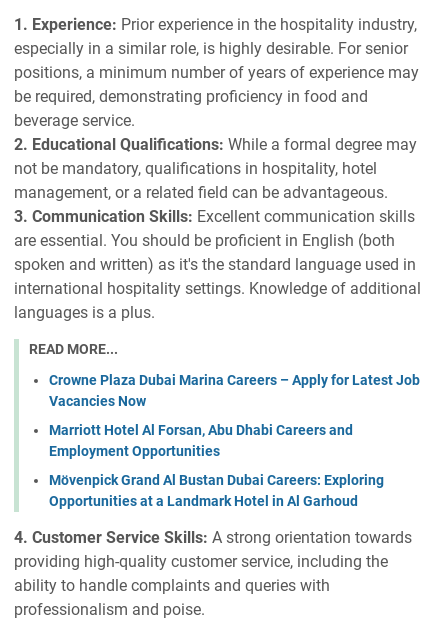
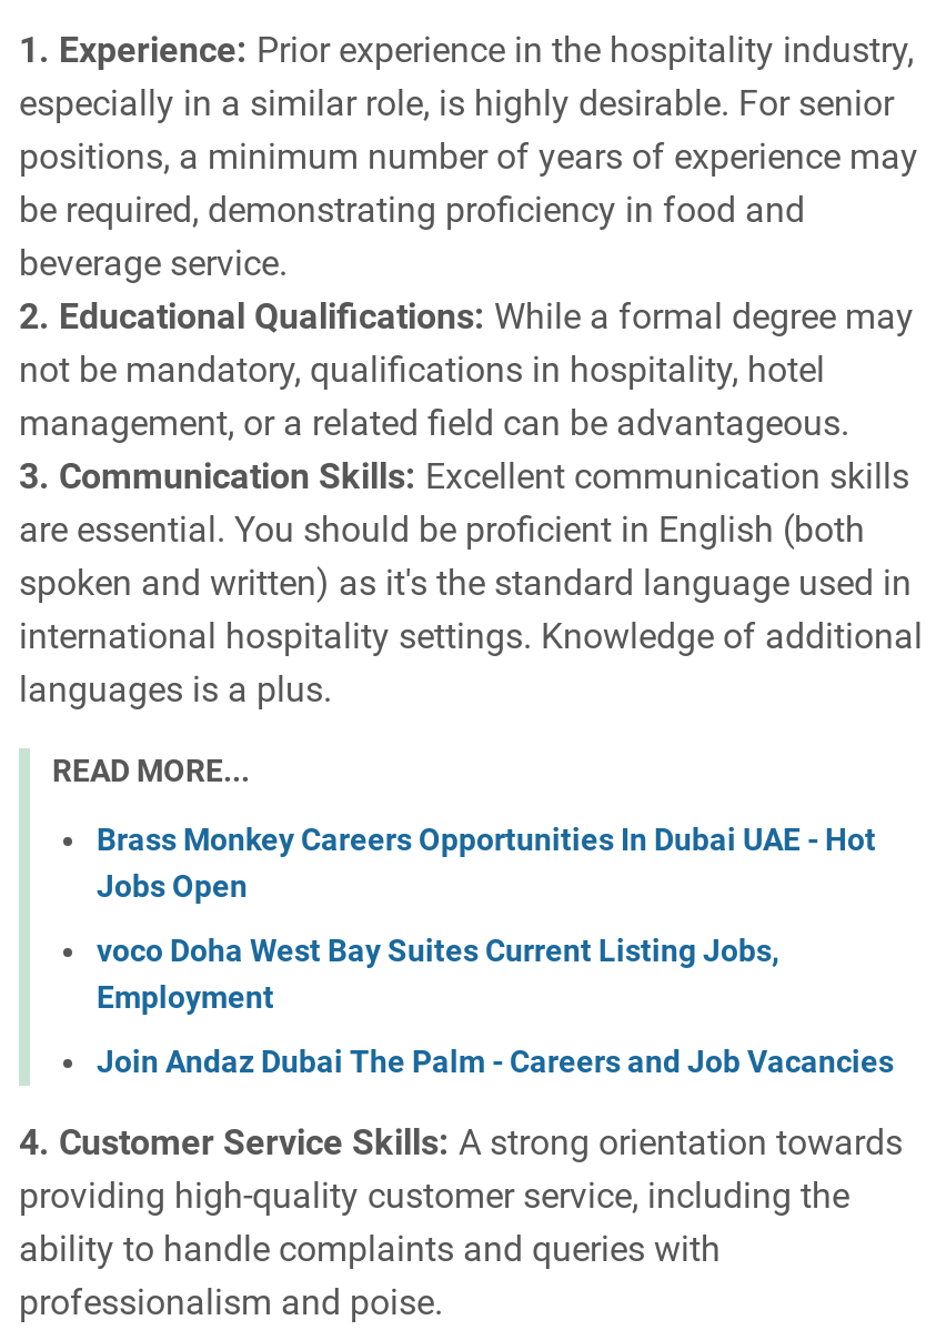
- Crowne Plaza Dubai Marina Careers – Apply for Latest Job
- Vacancies Now
+ Brass Monkey Careers Opportunities In Dubai UAE - Hot
+ Jobs Open

- Marriott Hotel Al Forsan, Abu Dhabi Careers and
- Employment Opportunities
+ voco Doha West Bay Suites Current Listing Jobs,
+ Employment

- Mövenpick Grand Al Bustan Dubai Careers: Exploring
- Opportunities at a Landmark Hotel in Al Garhoud
+ Join Andaz Dubai The Palm - Careers and Job Vacancies
